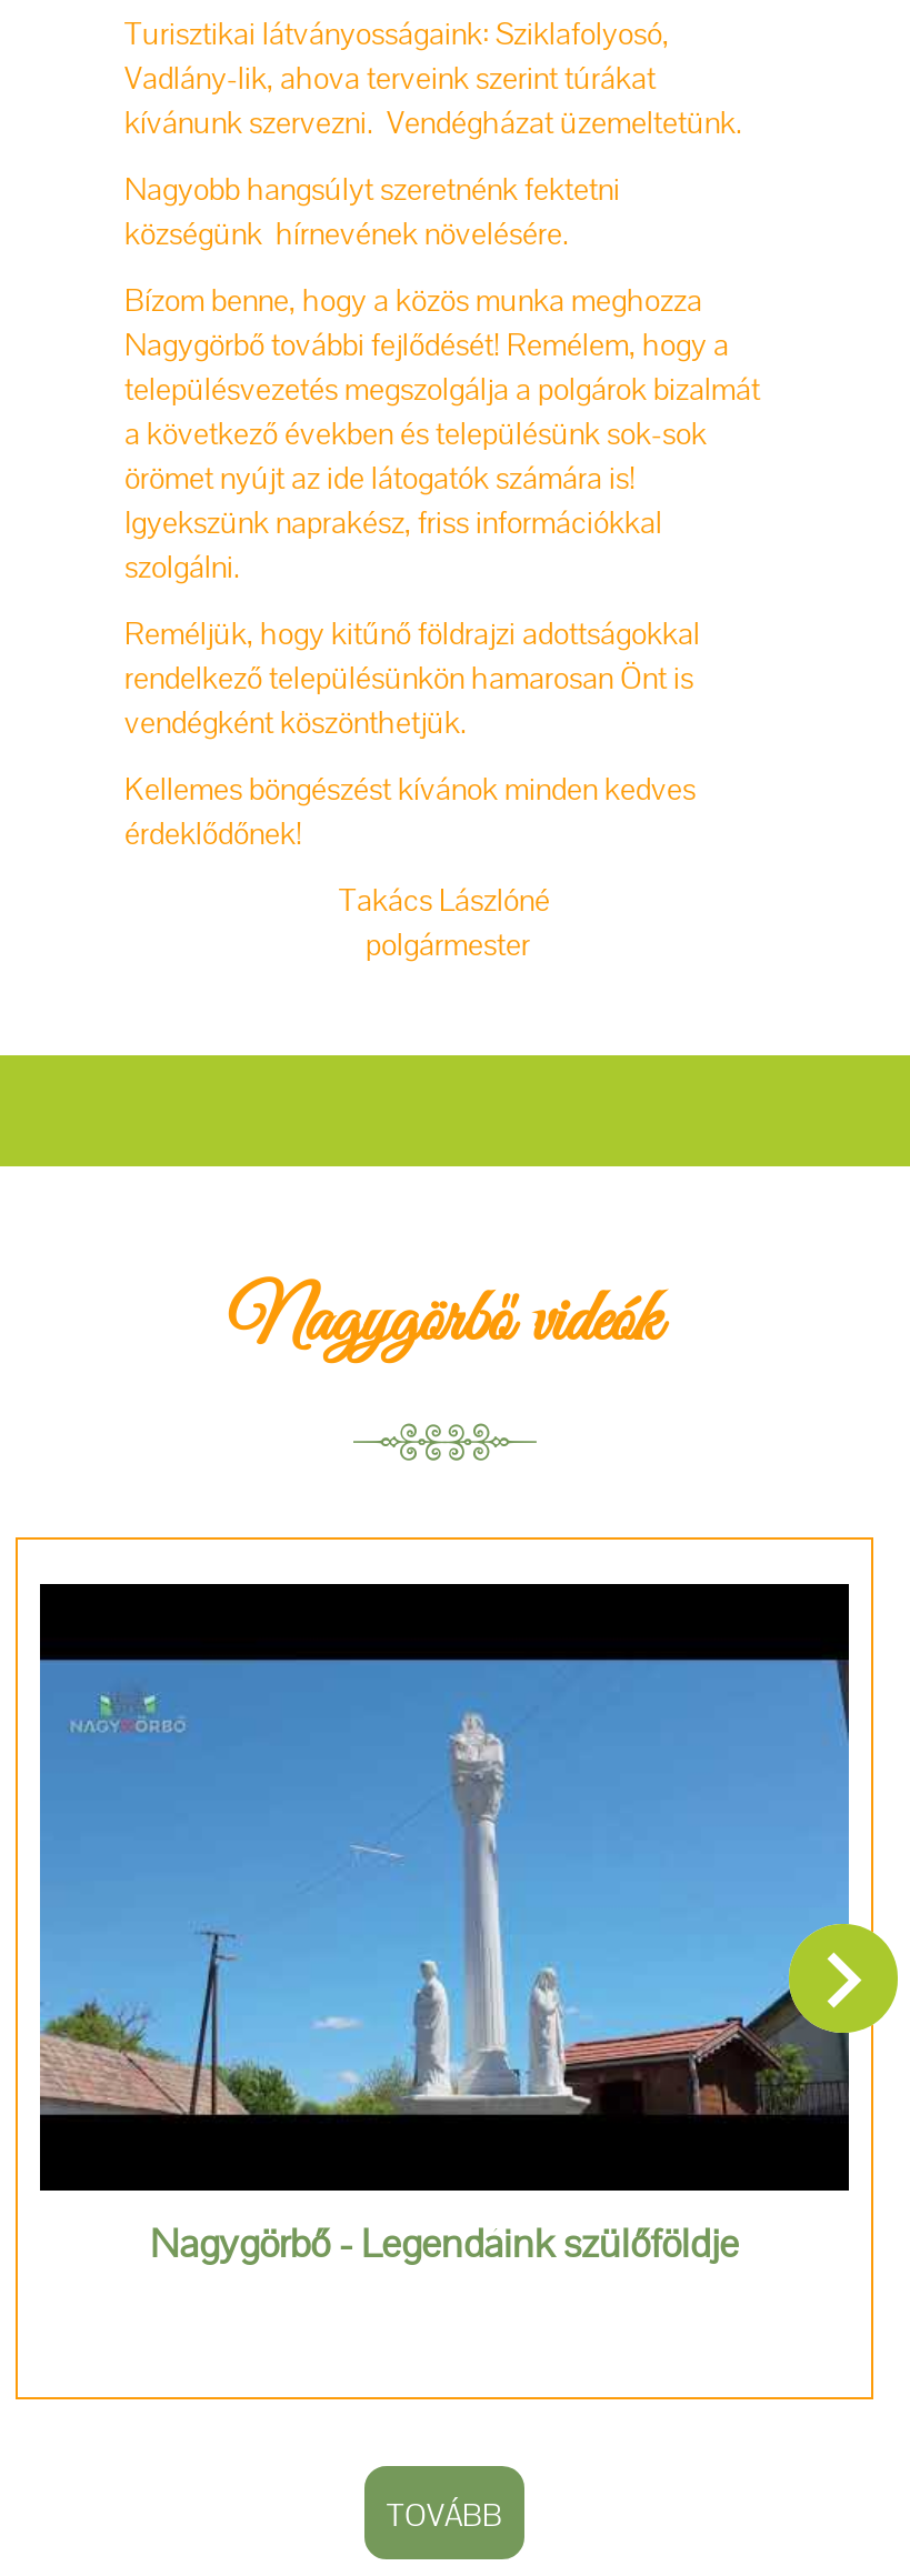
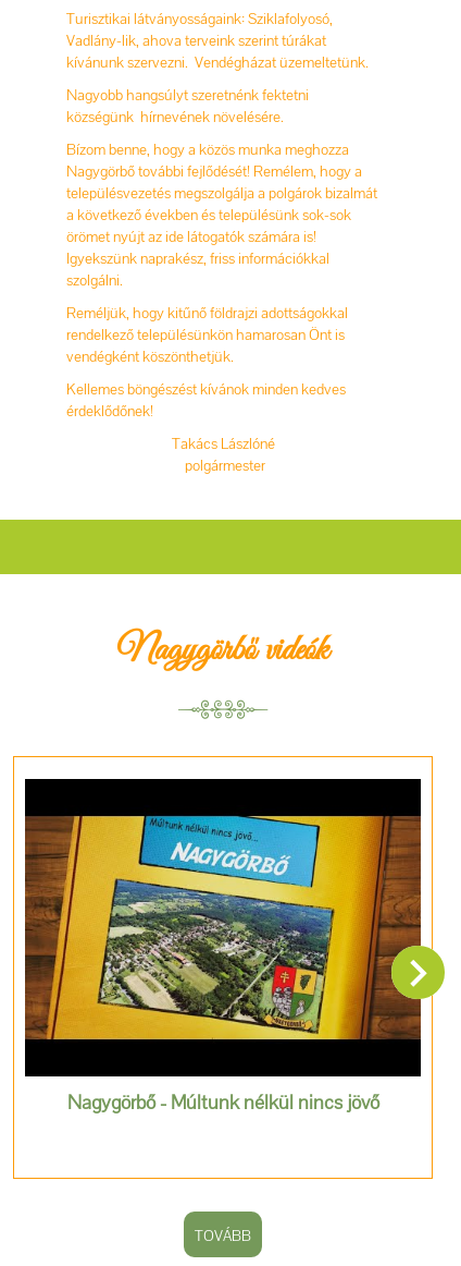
- [image]
+ [image]

- Nagygörbő - Legendáink szülőföldje
+ Nagygörbő - Múltunk nélkül nincs jövő
